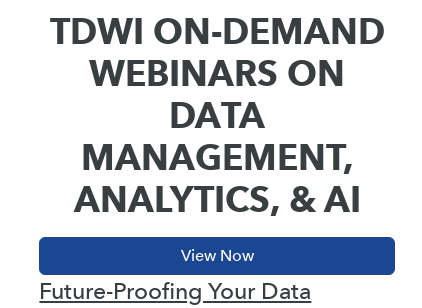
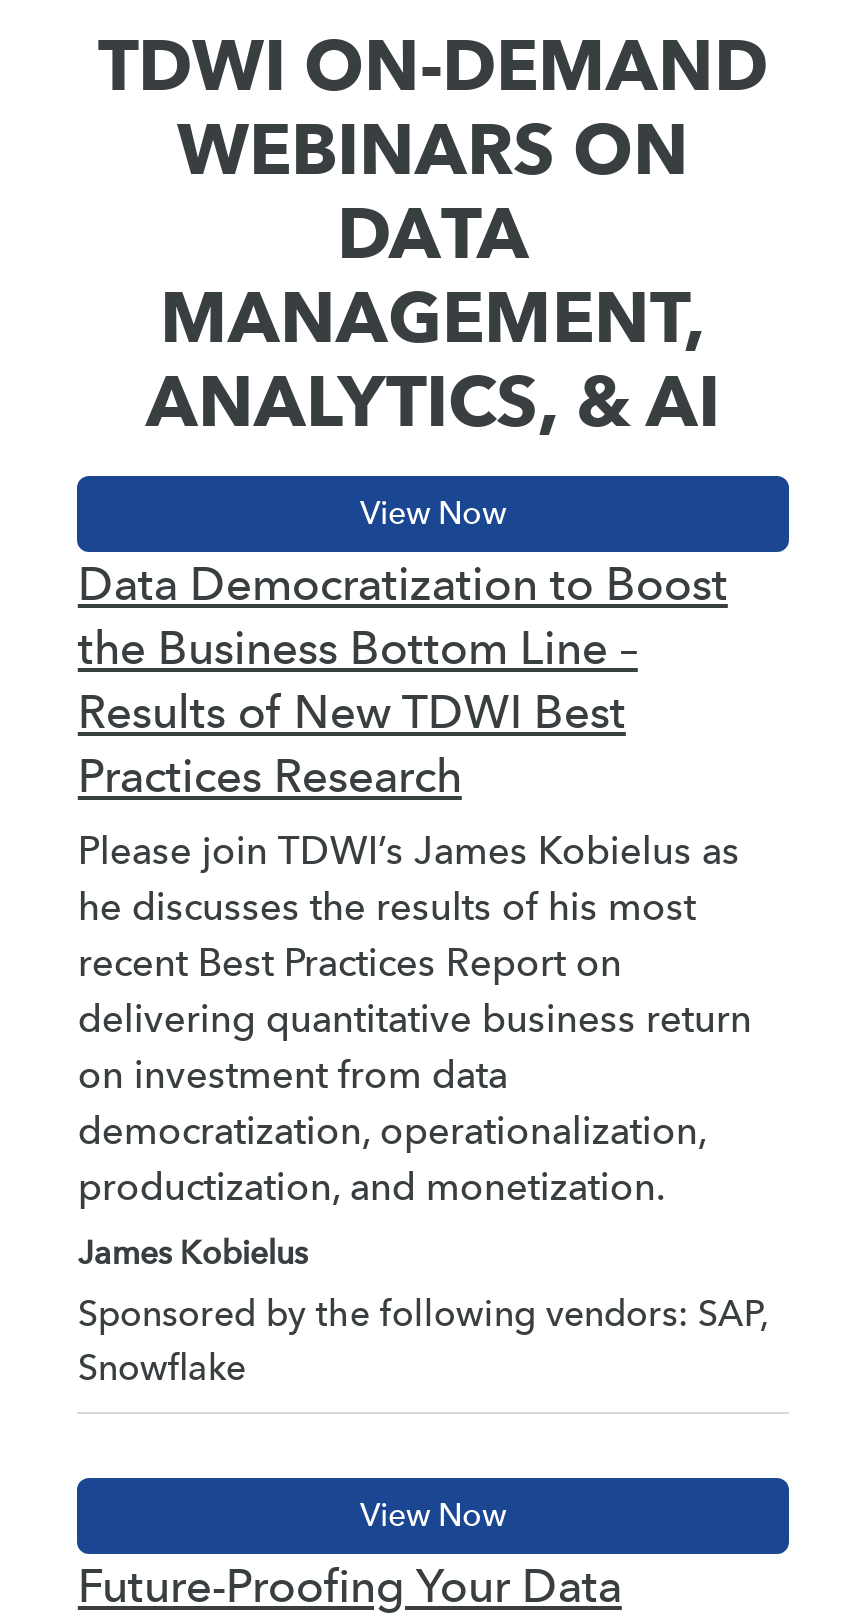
+ Data Democratization to Boost
+ the Business Bottom Line –
+ Results of New TDWI Best
+ Practices Research
+ Please join TDWI’s James Kobielus as
+ he discusses the results of his most
+ recent Best Practices Report on
+ delivering quantitative business return
+ on investment from data
+ democratization, operationalization,
+ productization, and monetization.
+ James Kobielus
+ Sponsored by the following vendors: SAP,
+ Snowflake
